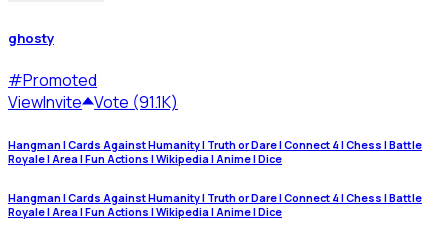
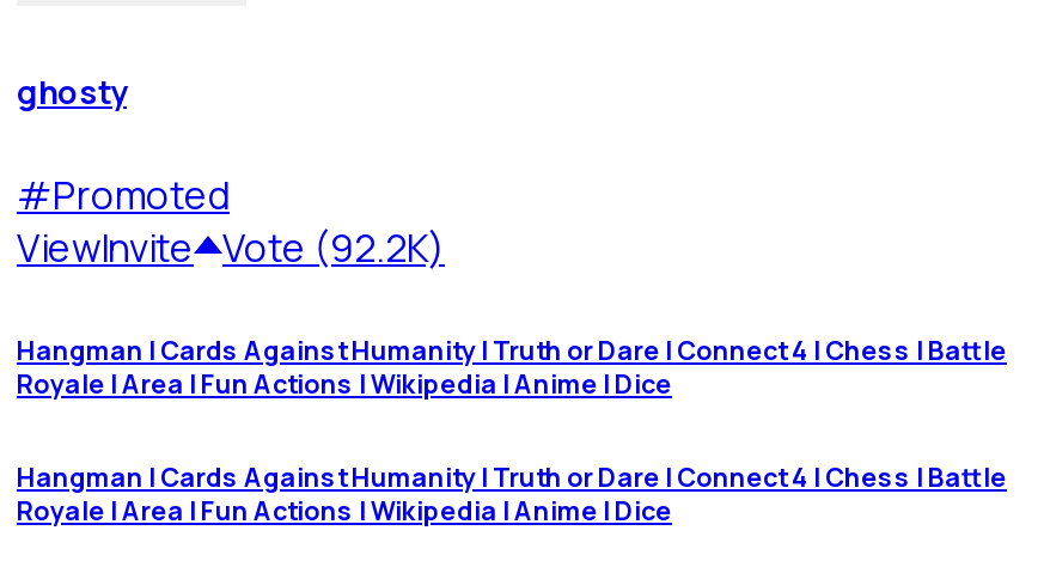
- ViewInvite Vote (91.1K)
+ ViewInvite Vote (92.2K)
